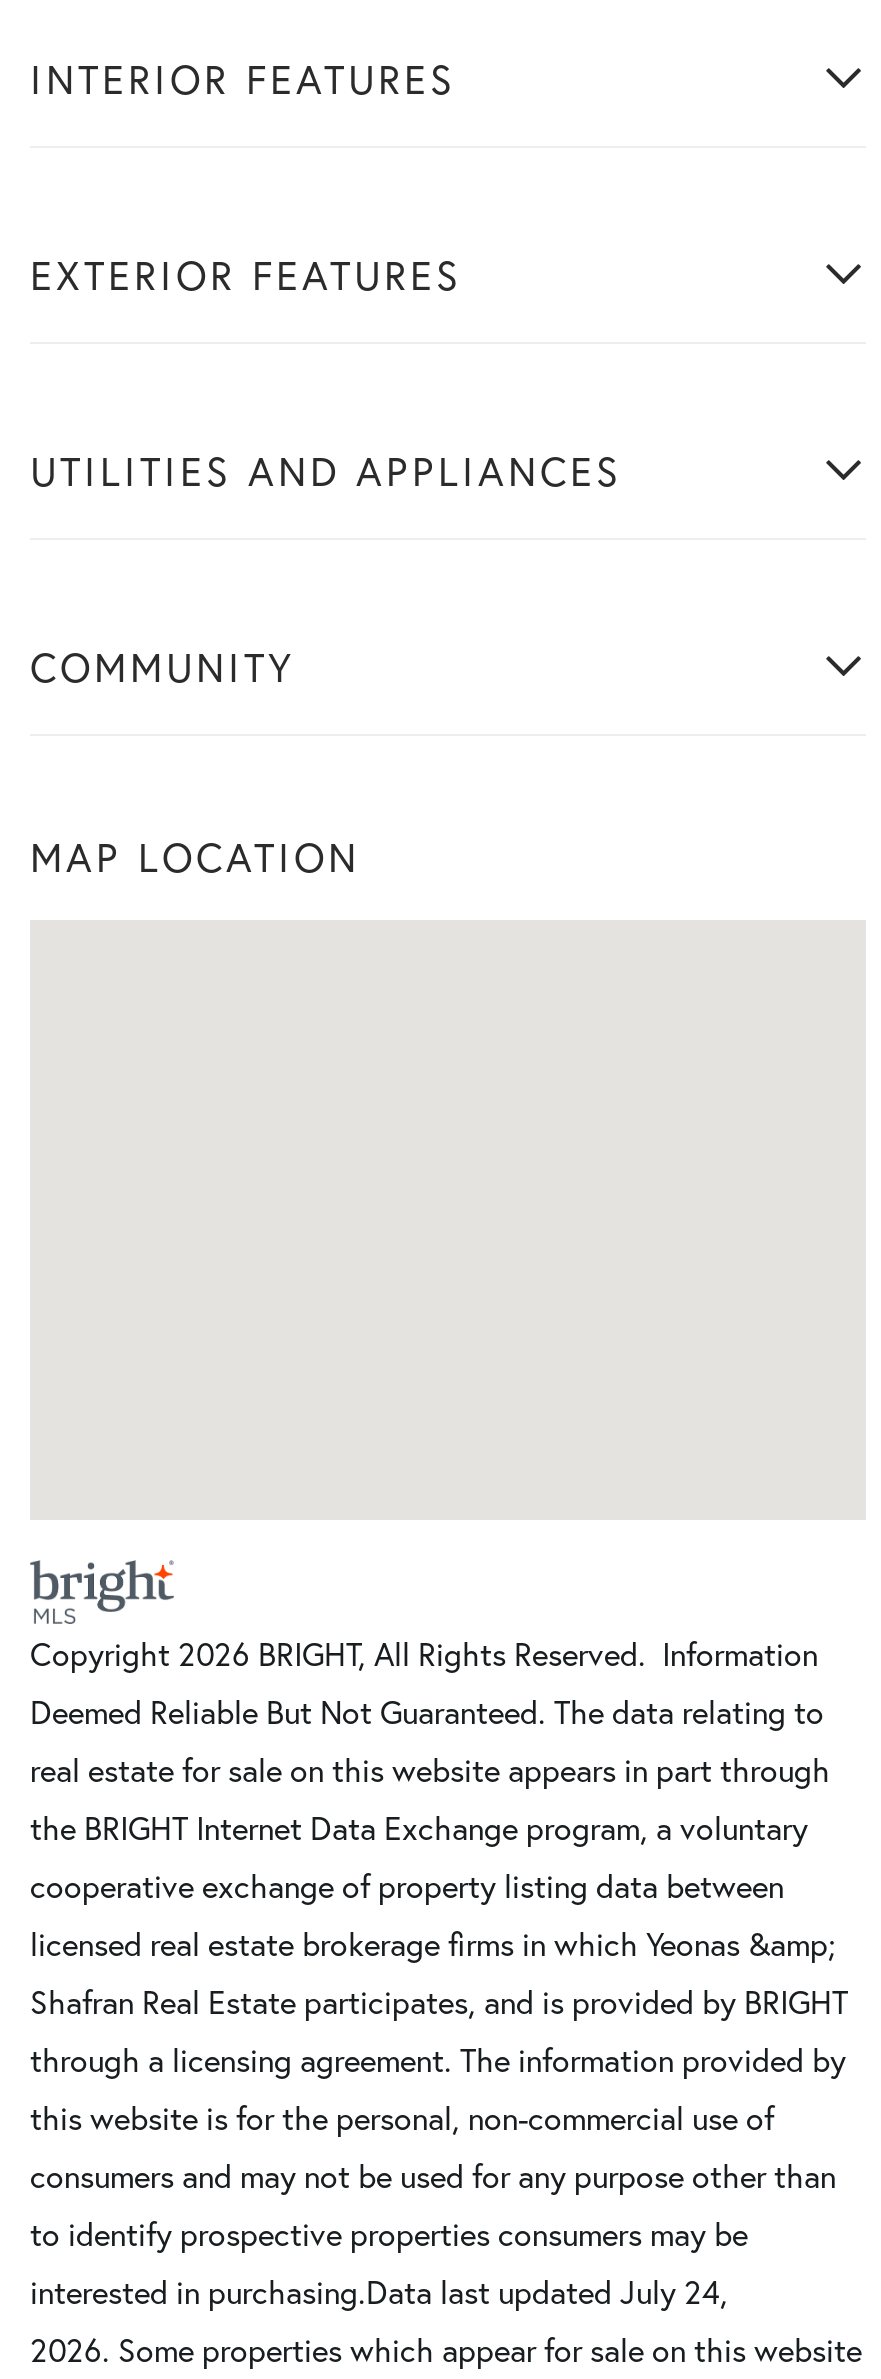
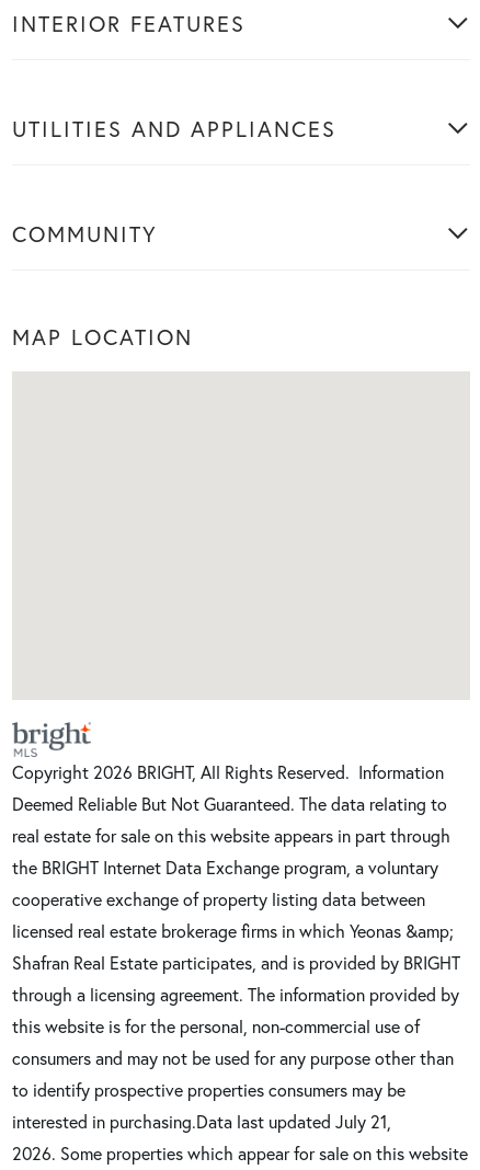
- EXTERIOR FEATURES

- interested in purchasing.Data last updated July 24,
+ interested in purchasing.Data last updated July 21,
